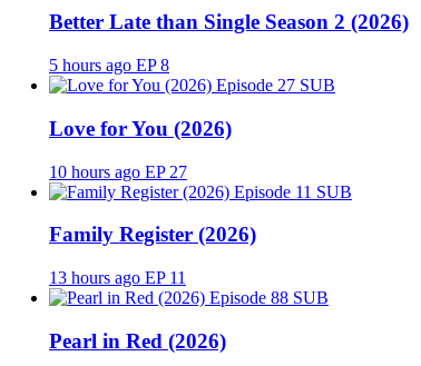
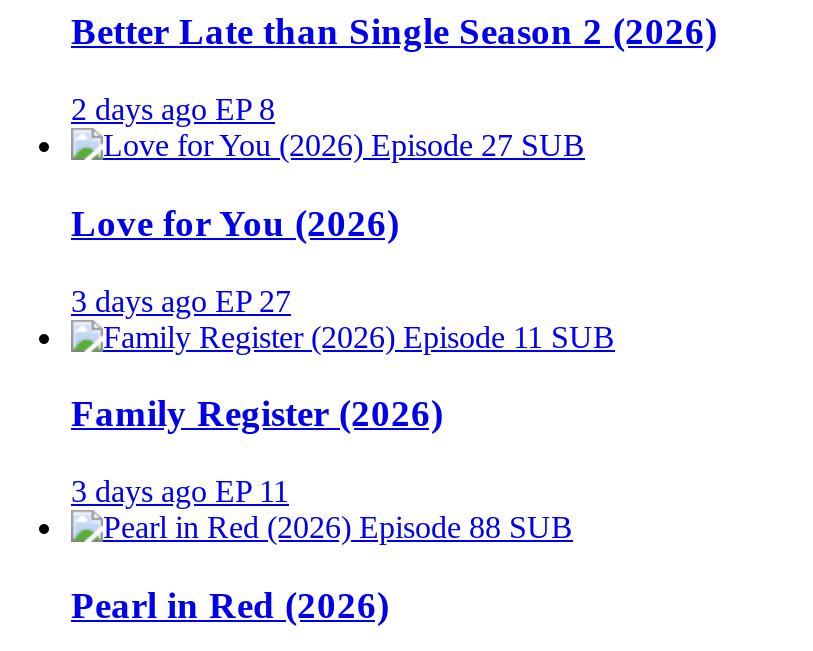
- 5 hours ago EP 8
+ 2 days ago EP 8

- 10 hours ago EP 27
+ 3 days ago EP 27

- 13 hours ago EP 11
+ 3 days ago EP 11
